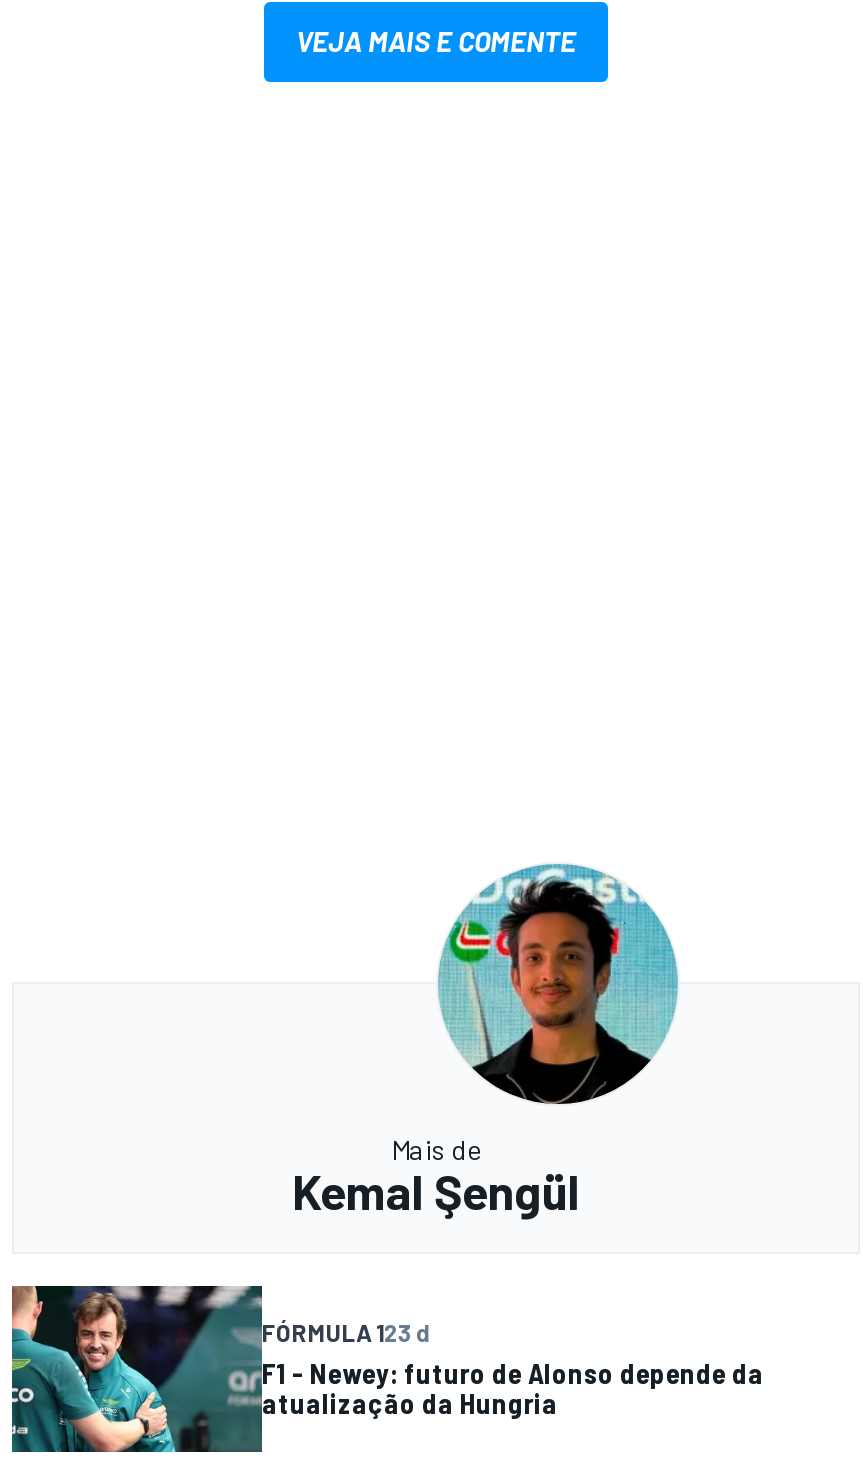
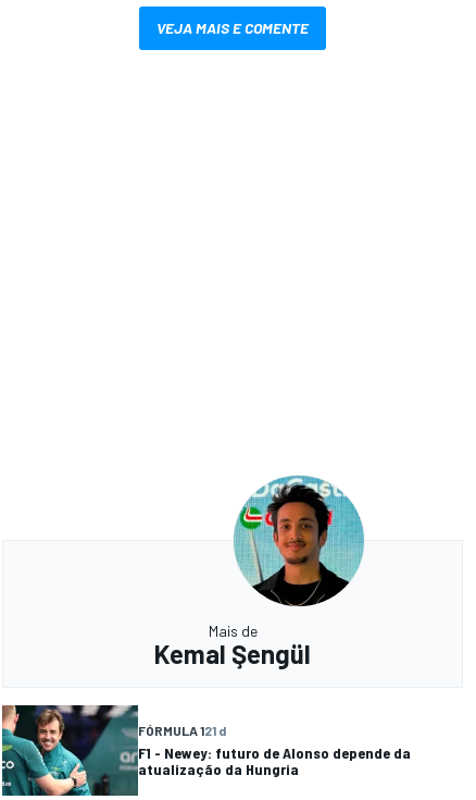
- FÓRMULA 123 d
+ FÓRMULA 121 d
